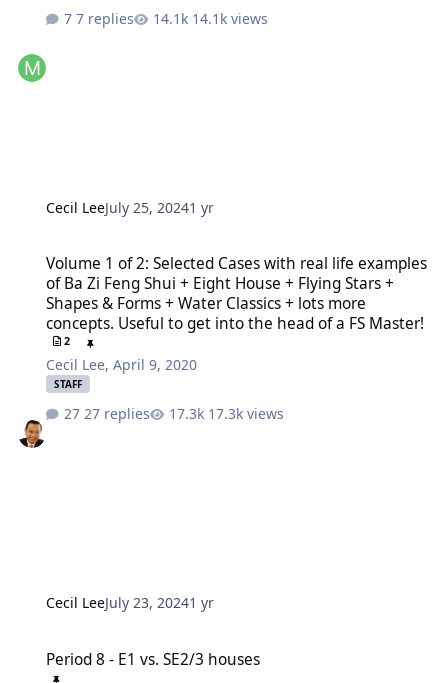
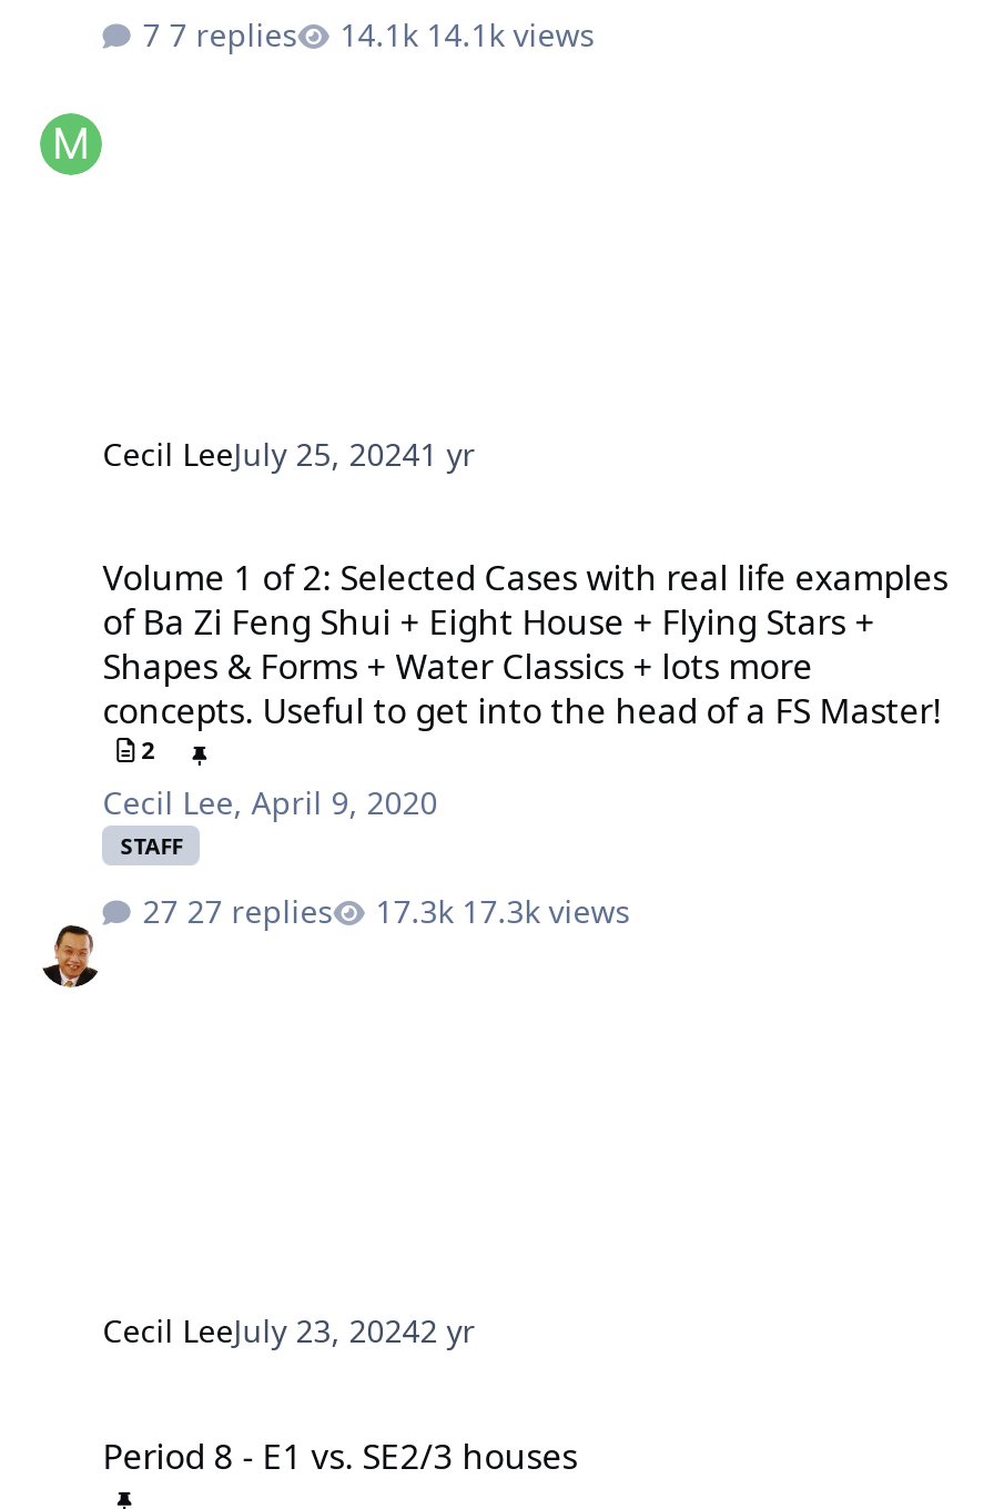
- Cecil LeeJuly 23, 20241 yr
+ Cecil LeeJuly 23, 20242 yr
